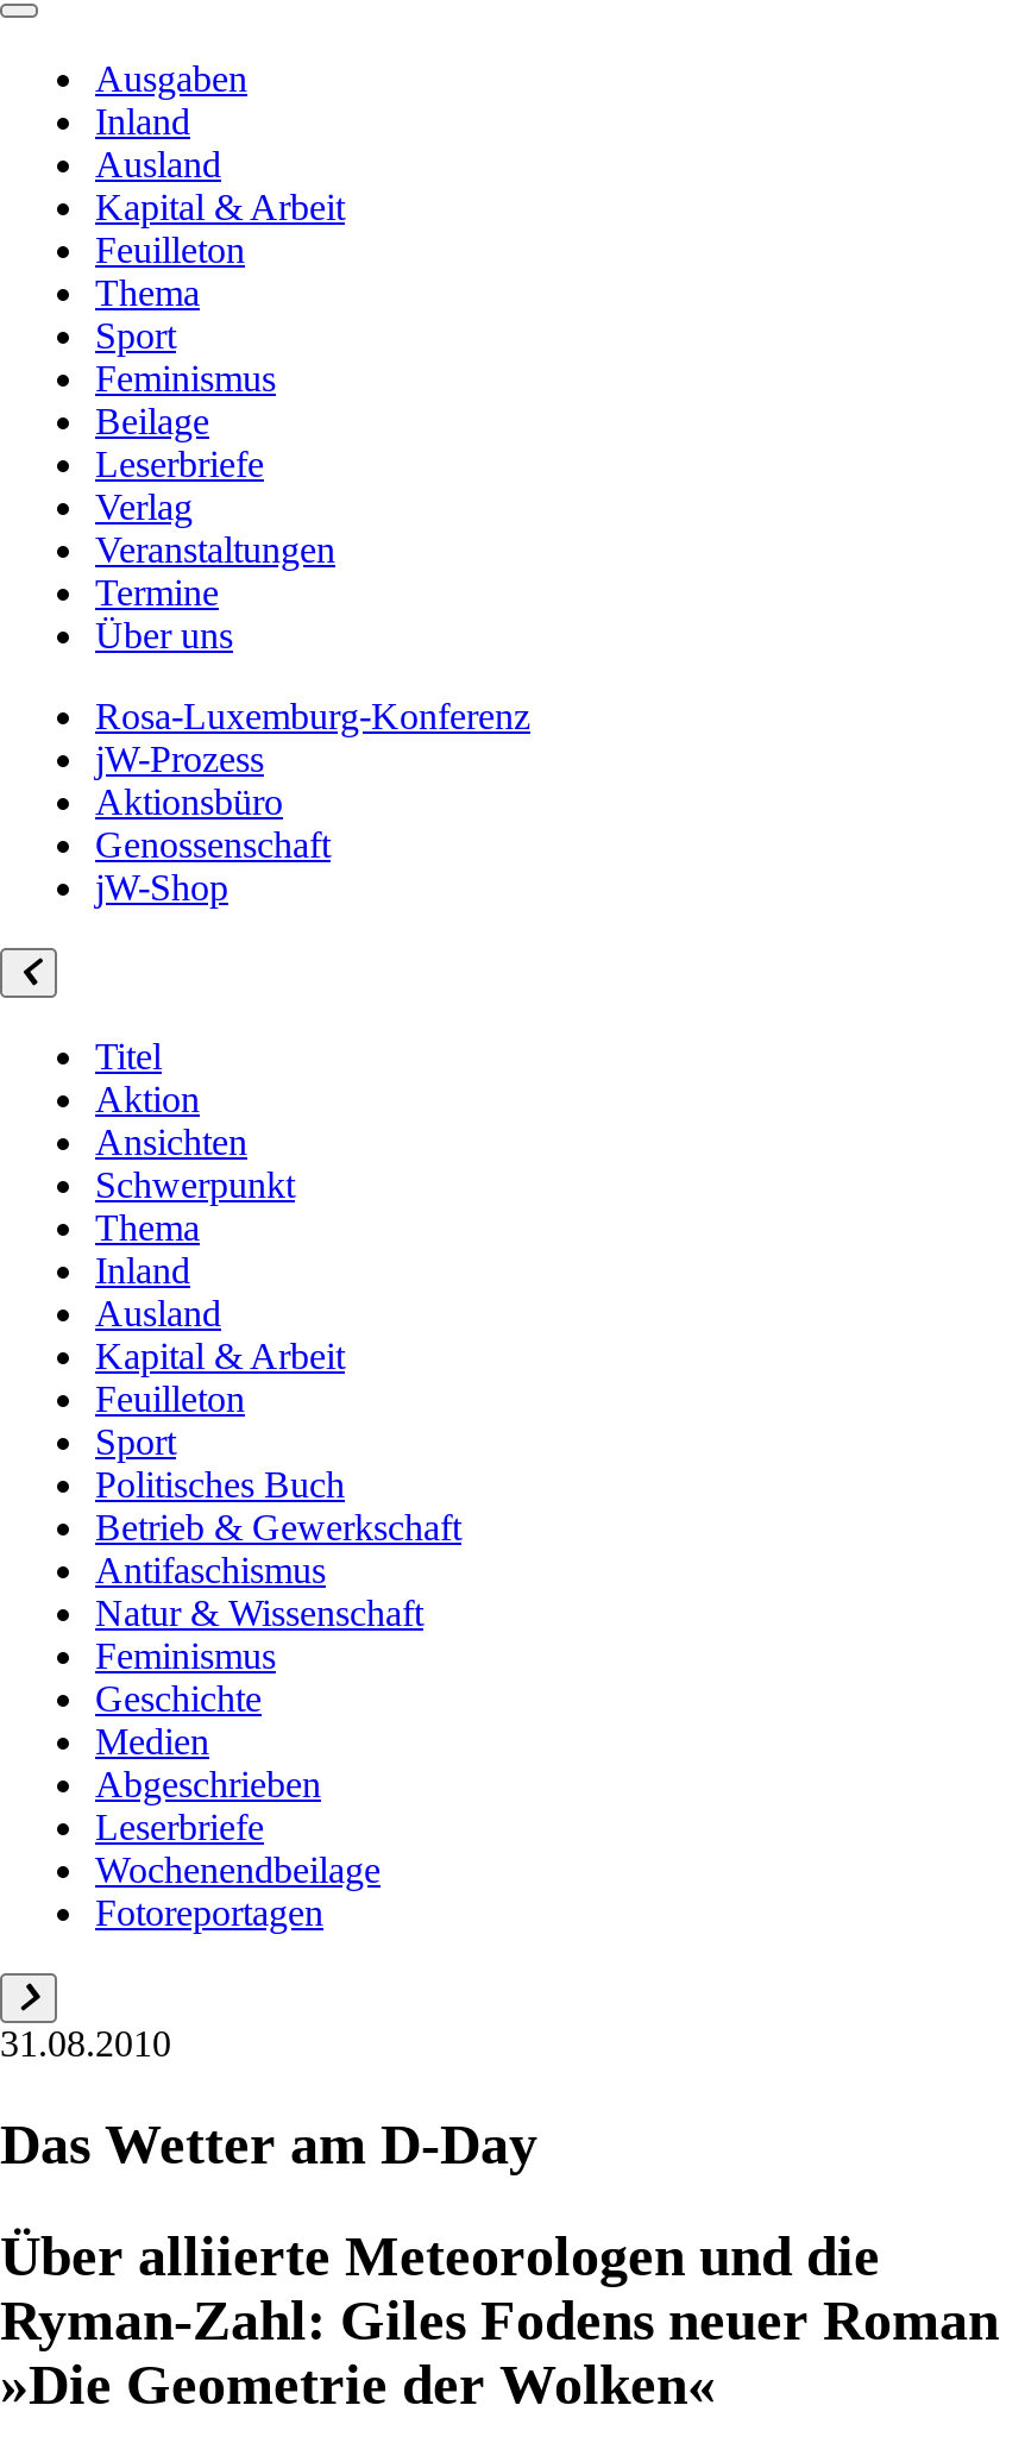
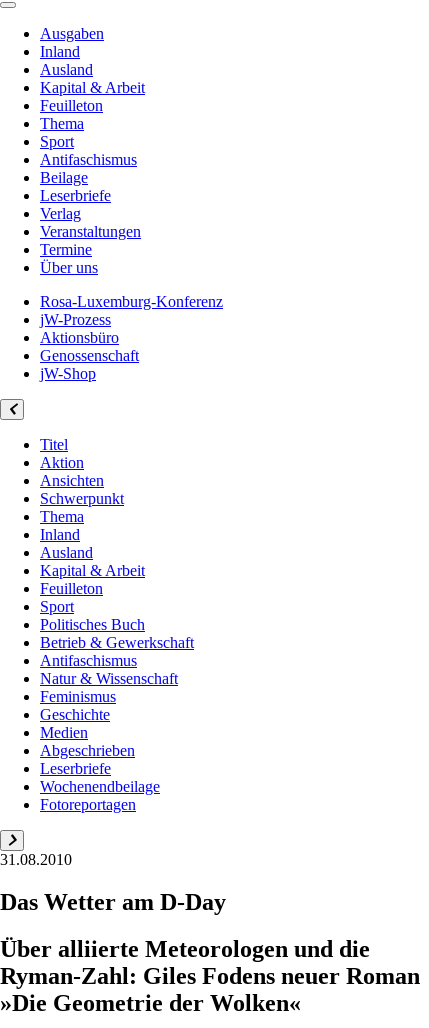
- Feminismus
+ Antifaschismus
